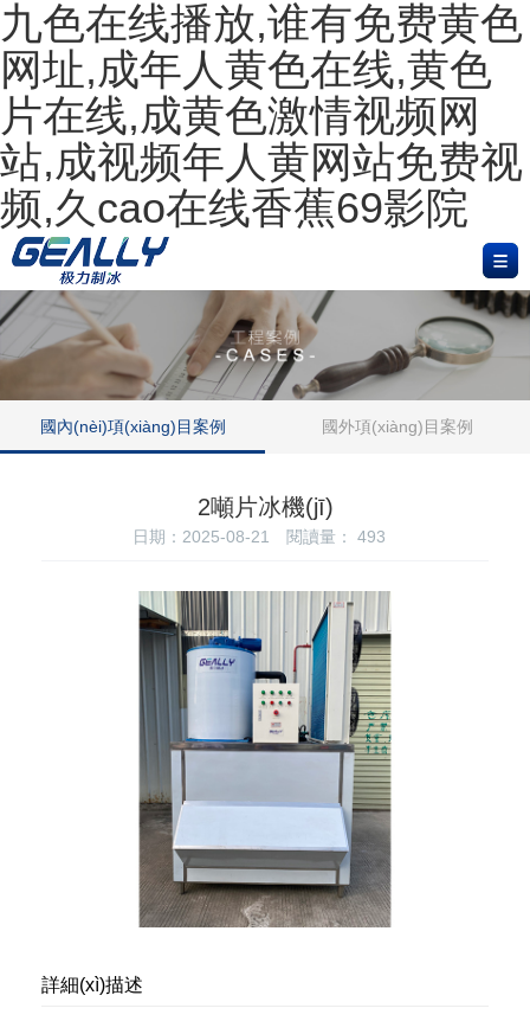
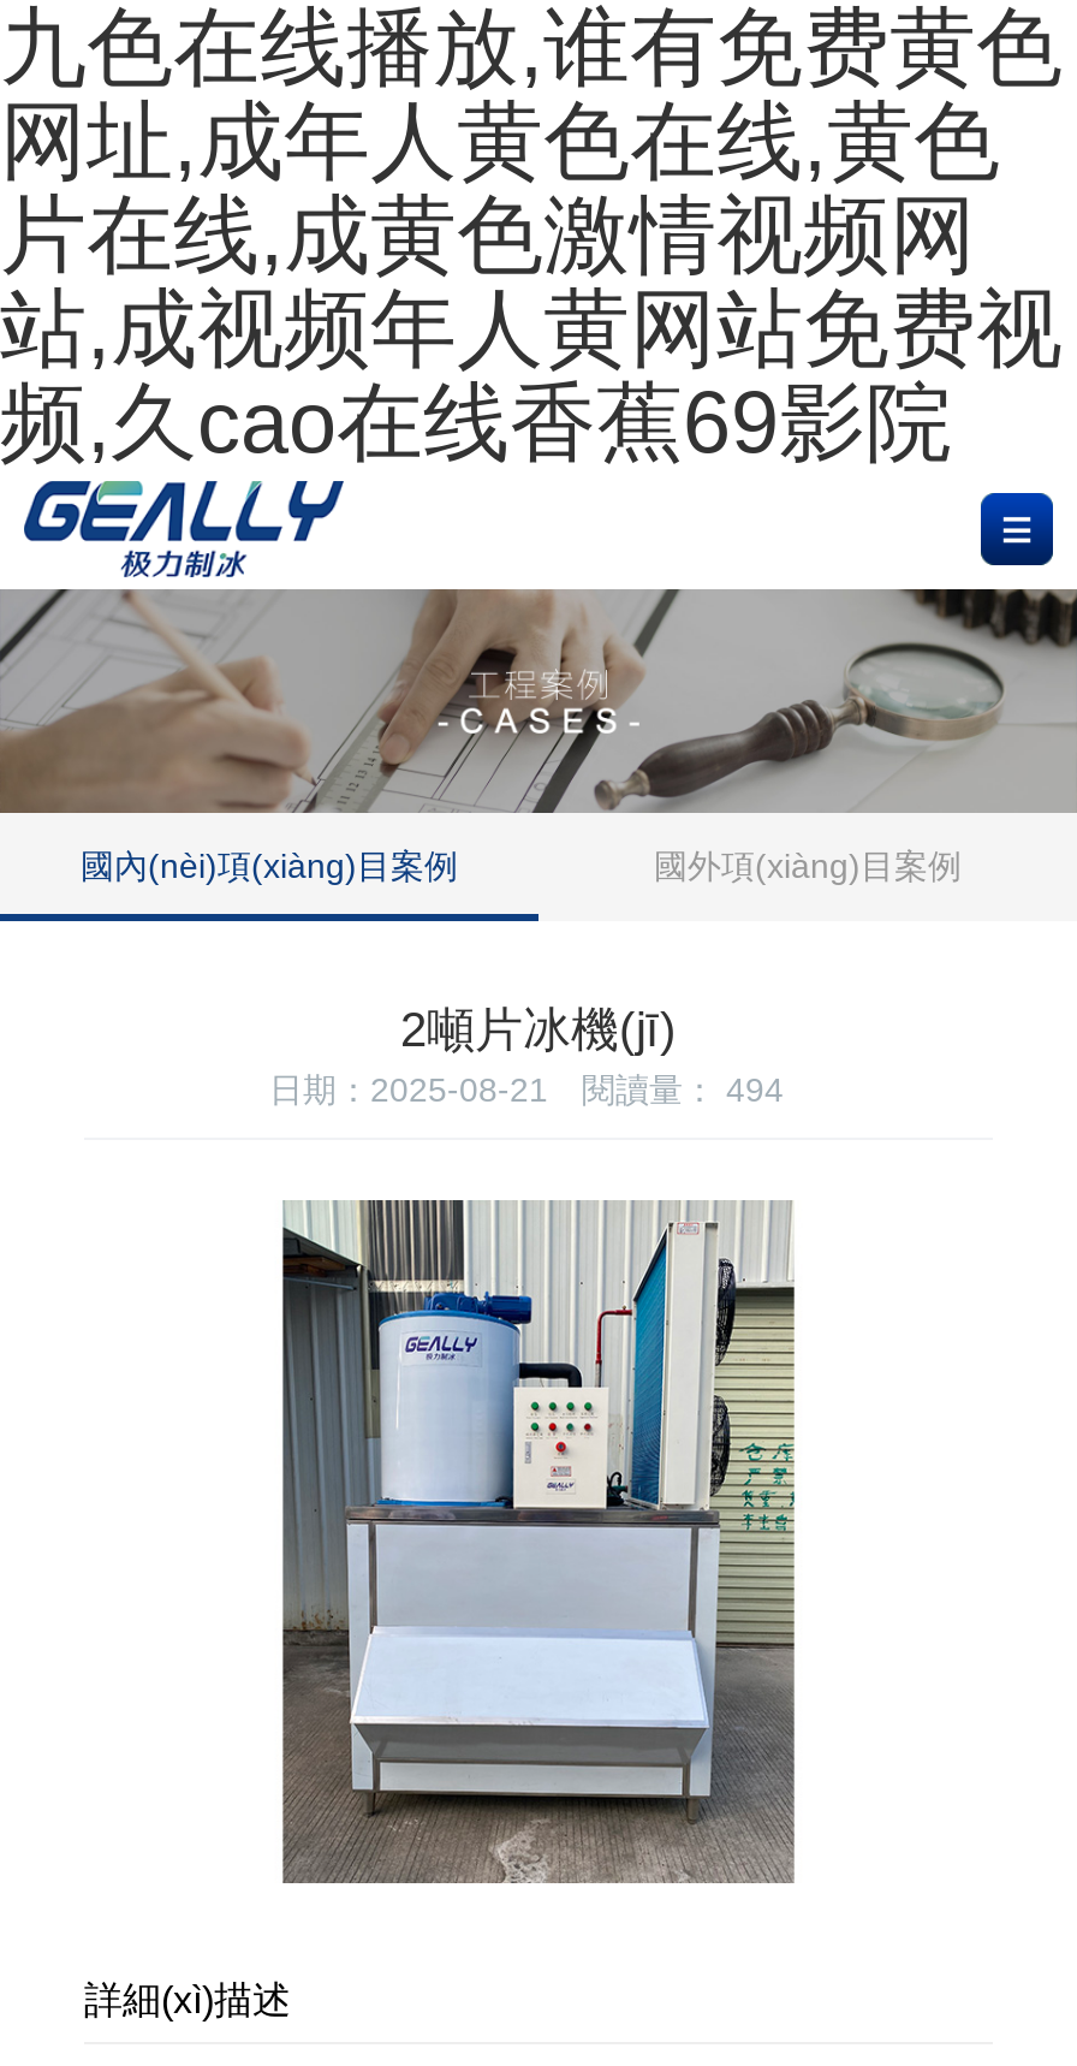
- 日期：2025-08-21 閱讀量：493
+ 日期：2025-08-21 閱讀量：494
